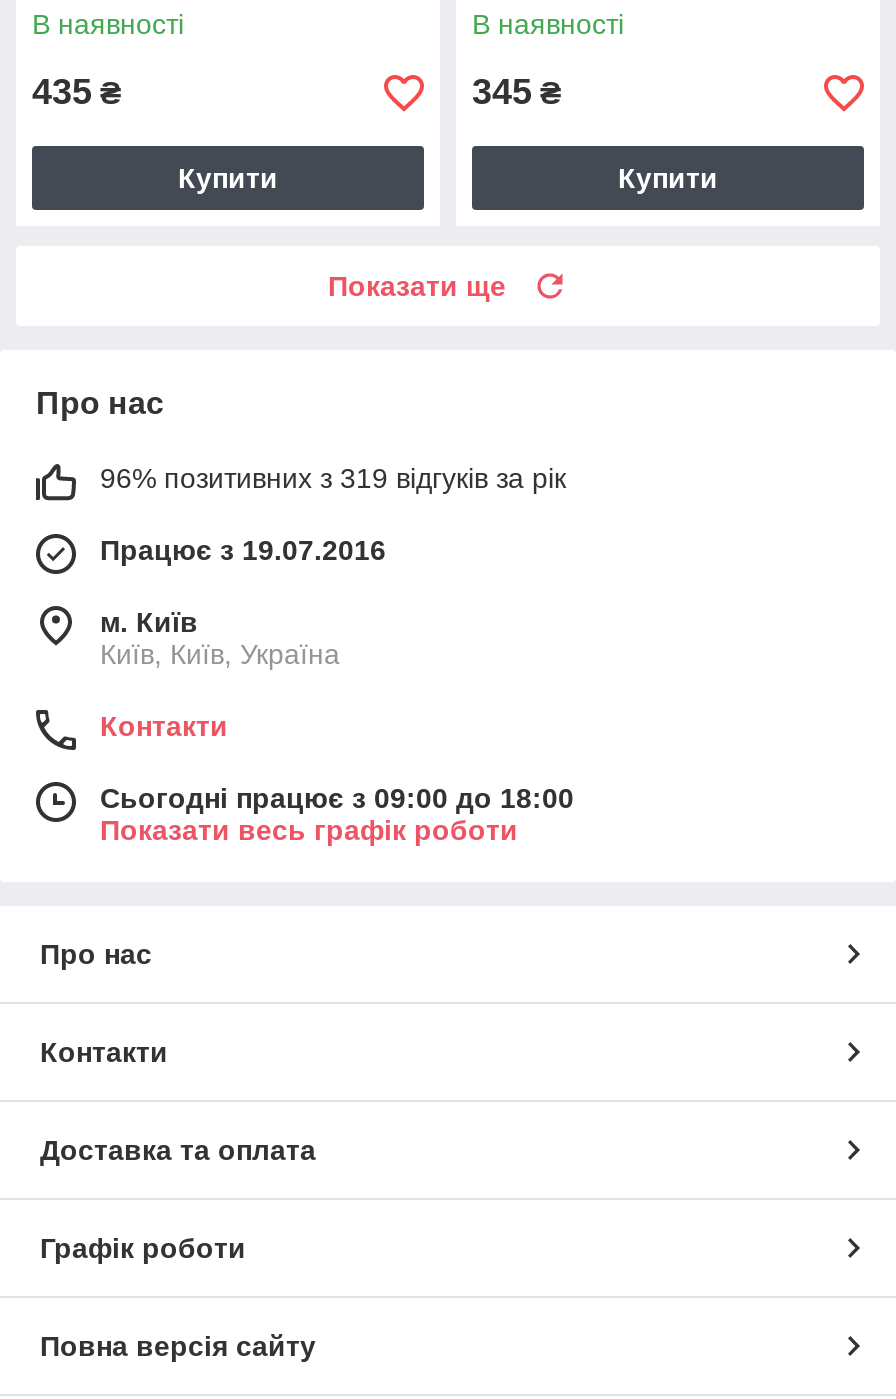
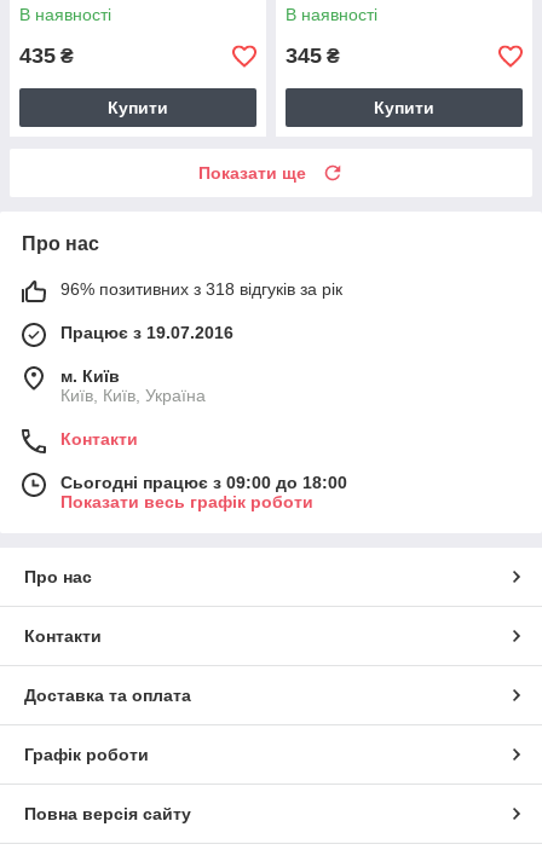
- 96% позитивних з 319 відгуків за рік
+ 96% позитивних з 318 відгуків за рік
